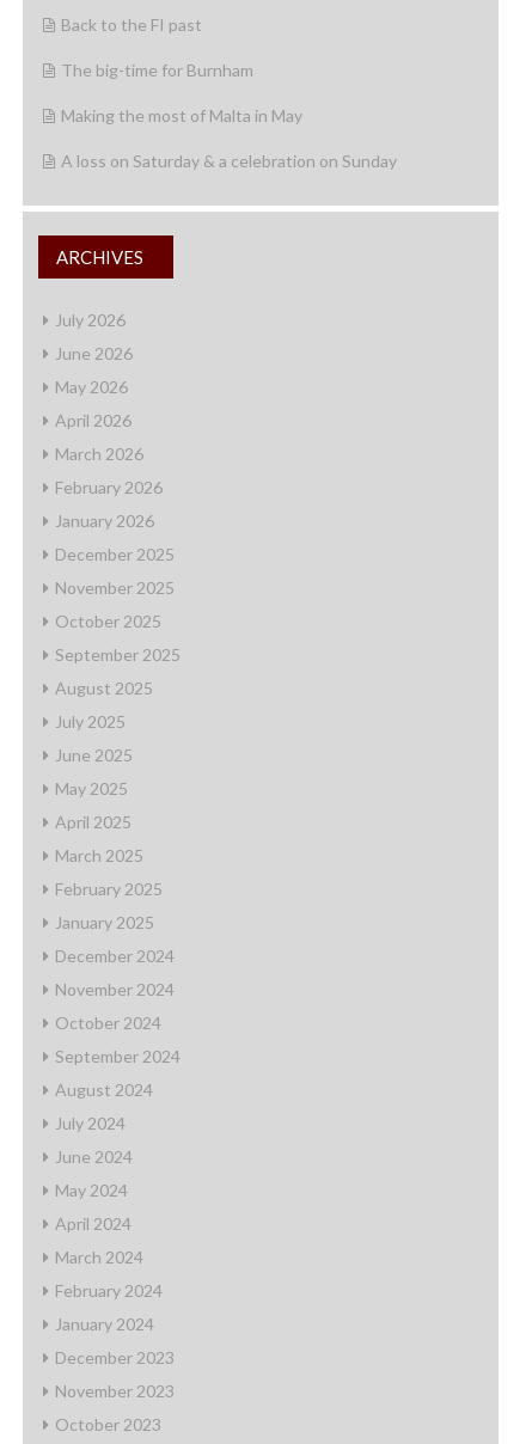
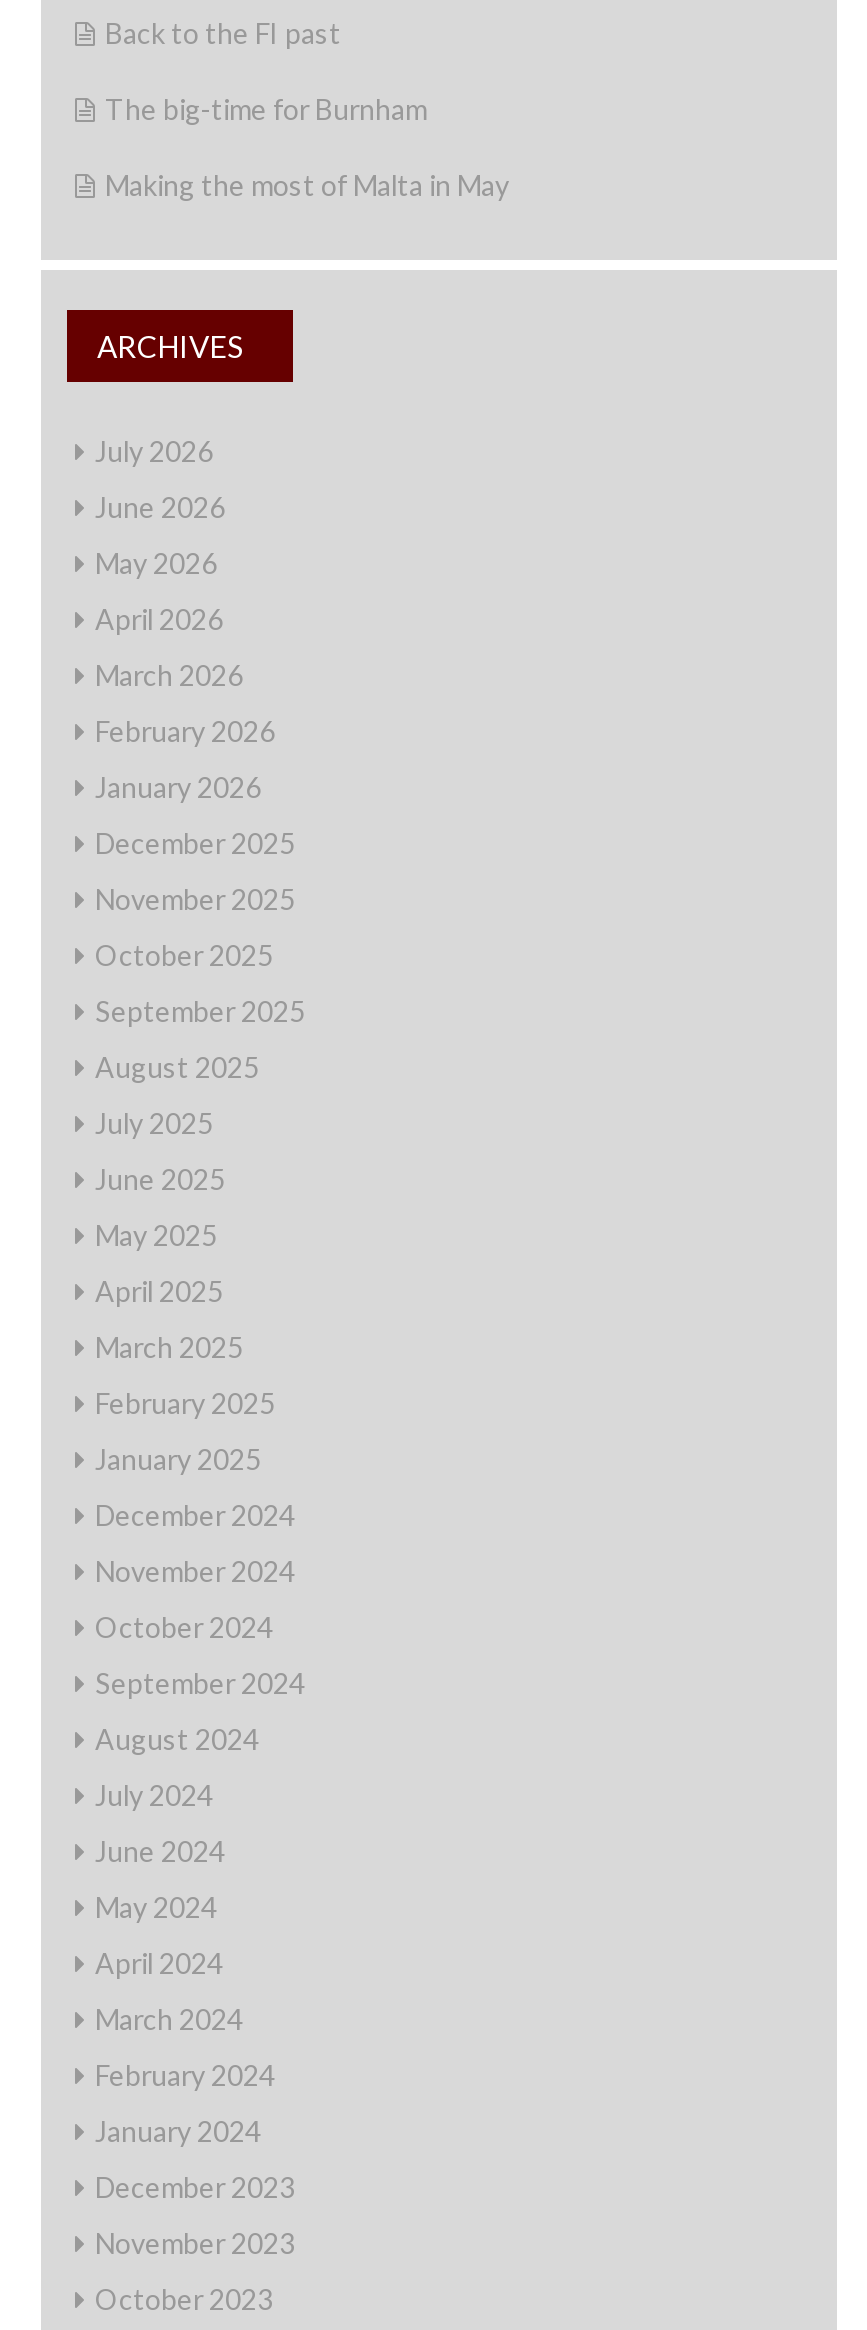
- A loss on Saturday & a celebration on Sunday
